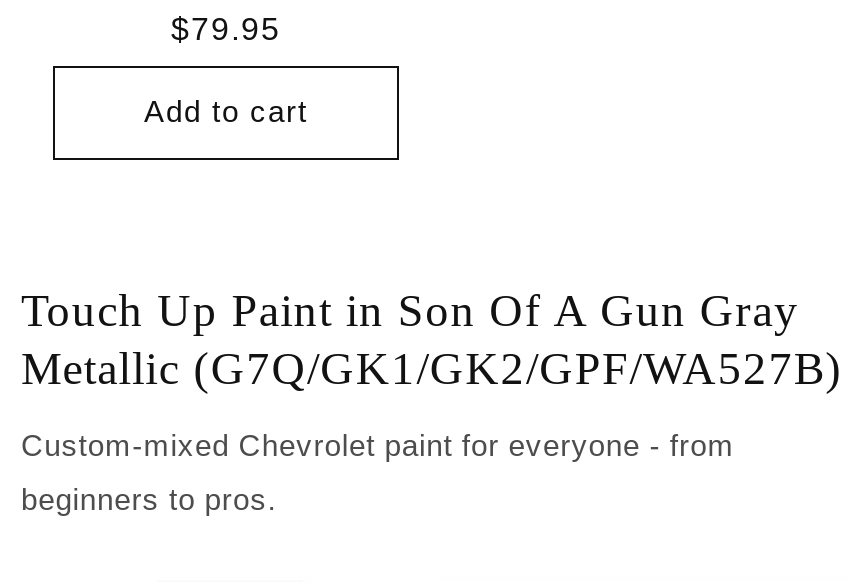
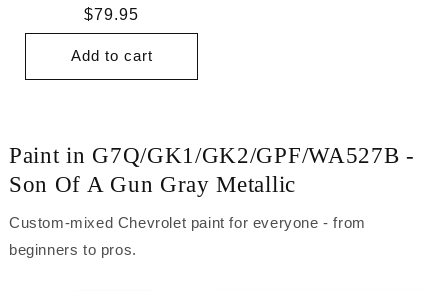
- Touch Up Paint in Son Of A Gun Gray
- Metallic (G7Q/GK1/GK2/GPF/WA527B)
+ Paint in G7Q/GK1/GK2/GPF/WA527B -
+ Son Of A Gun Gray Metallic
